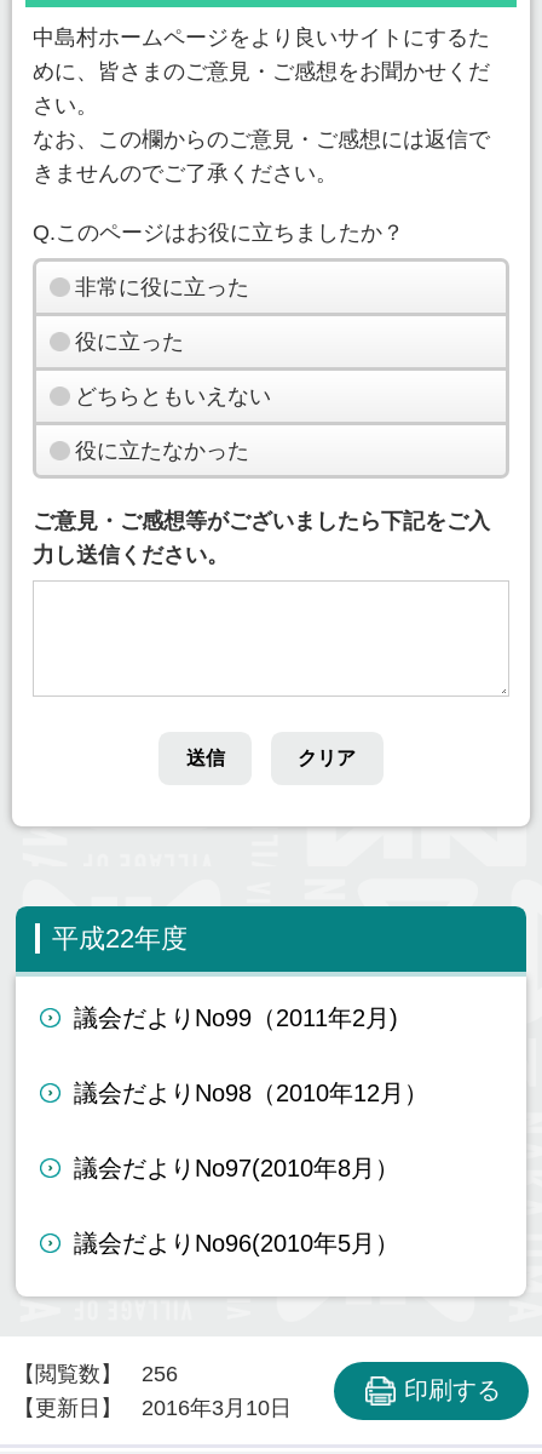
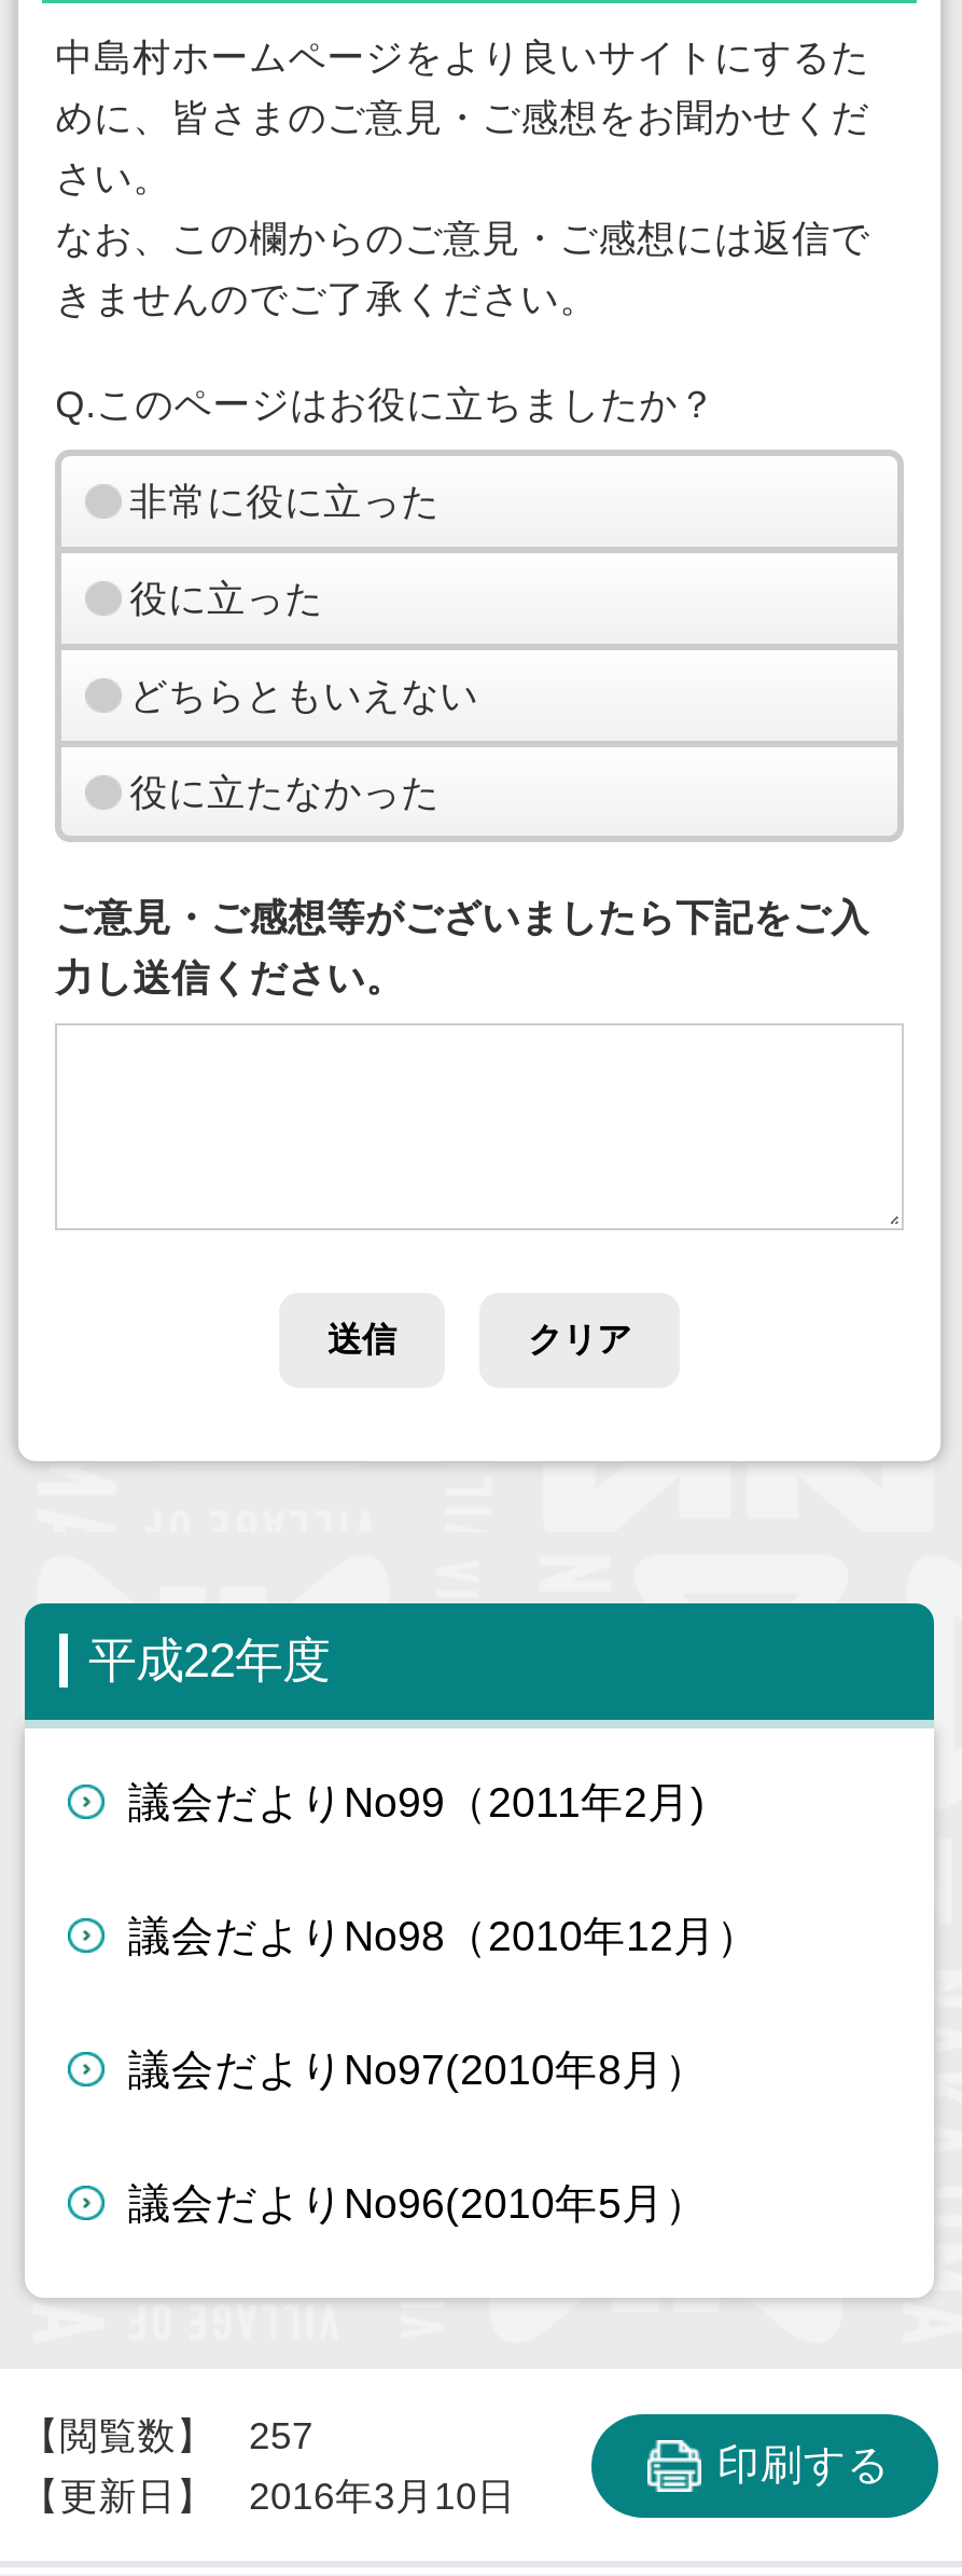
- 【閲覧数】 256
+ 【閲覧数】 257
